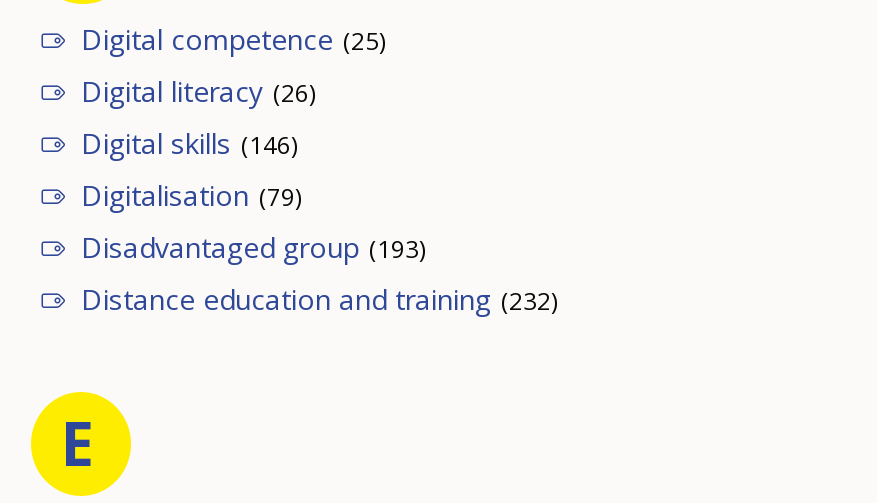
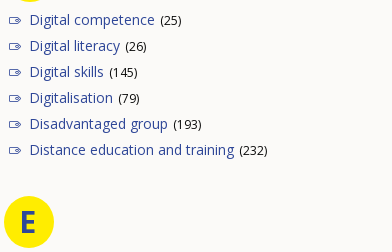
- Digital skills (146)
+ Digital skills (145)
